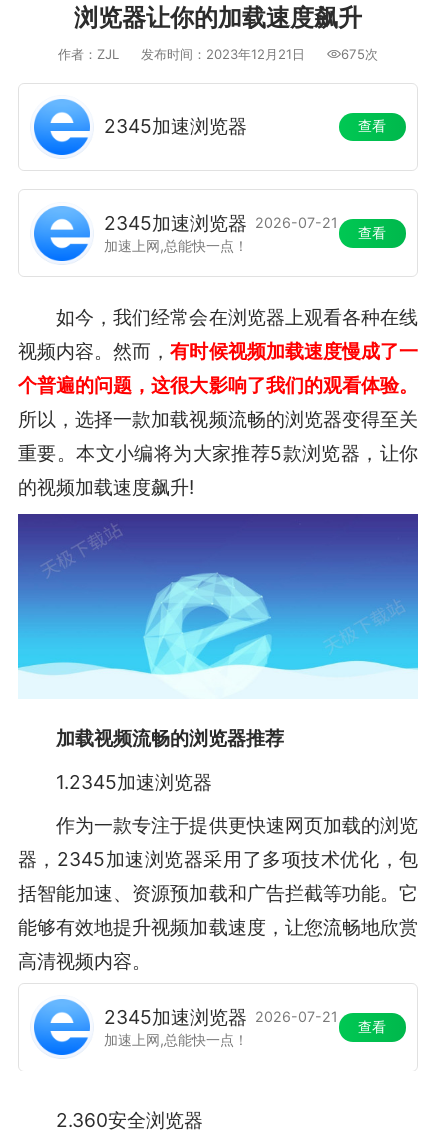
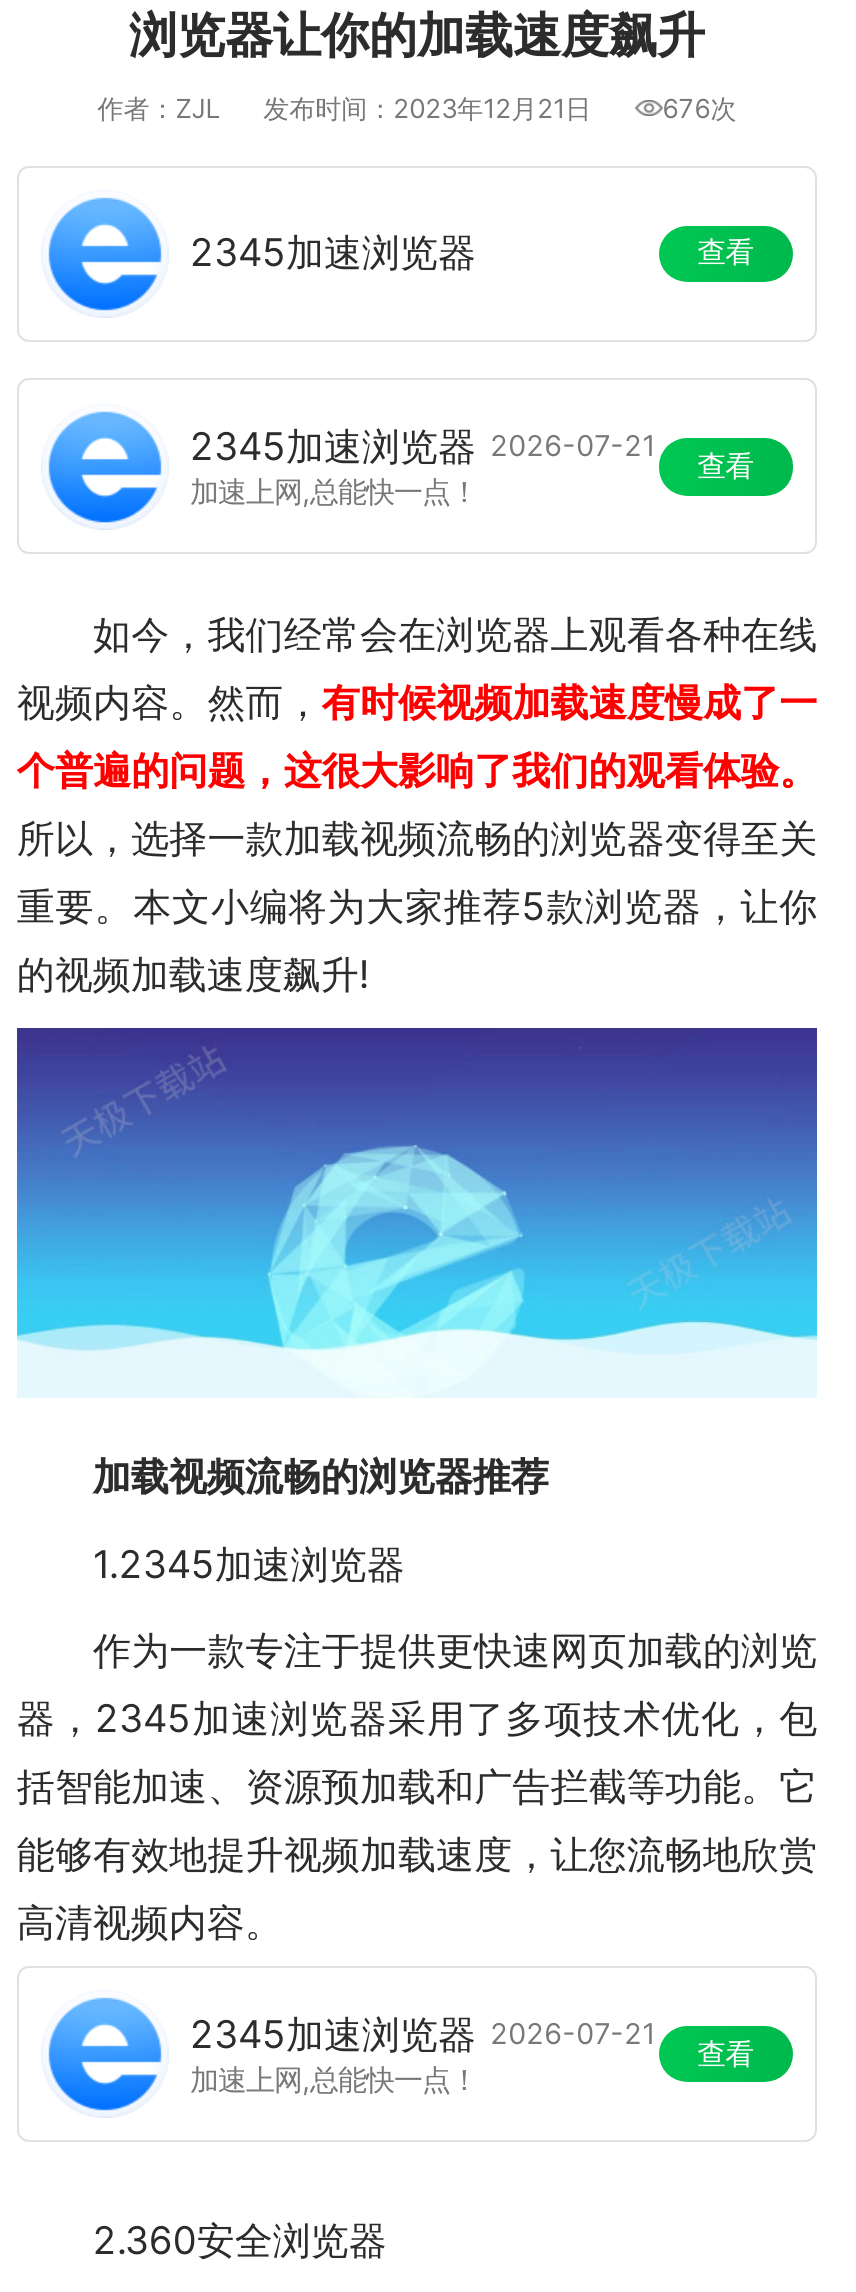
- 675次
+ 676次
